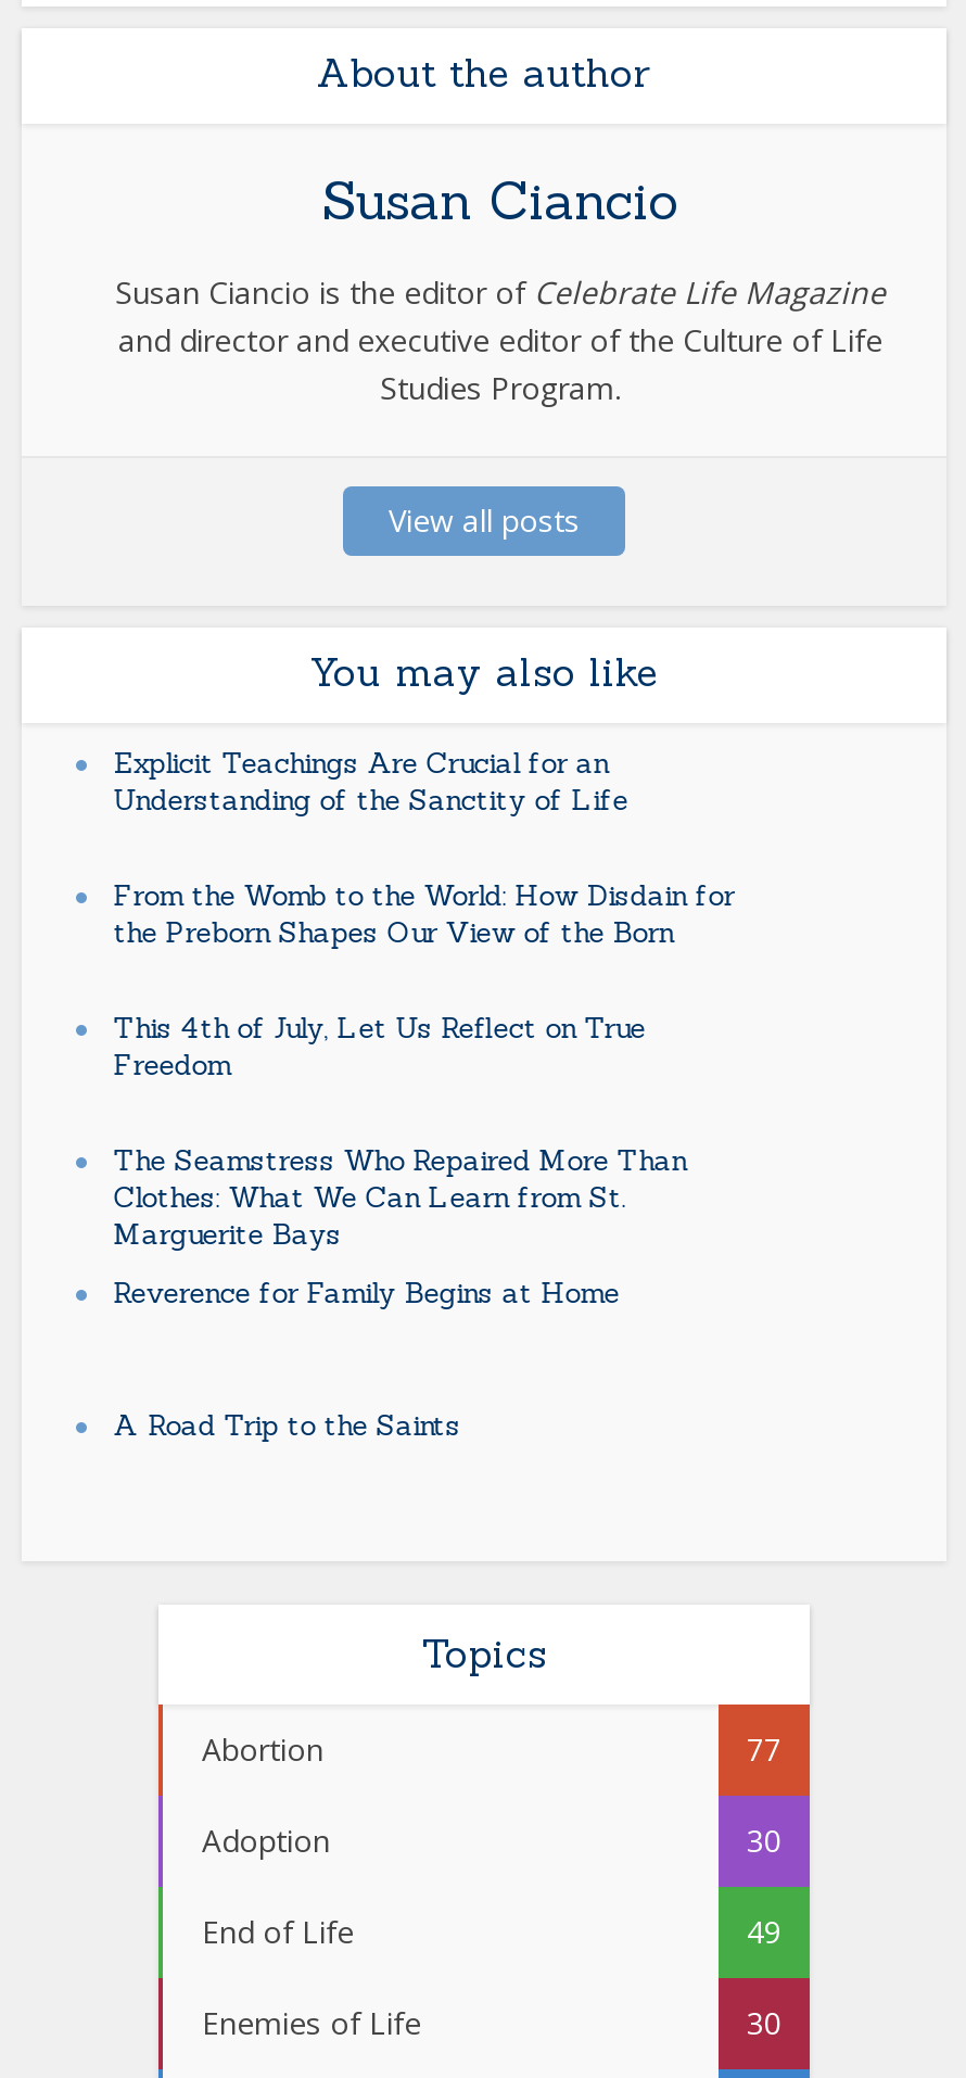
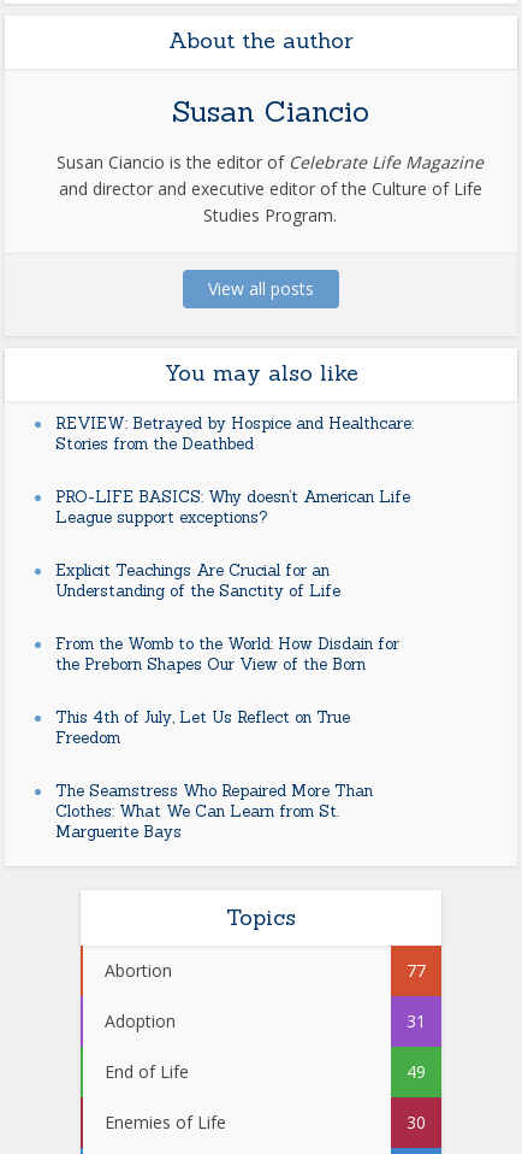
+ REVIEW: Betrayed by Hospice and Healthcare:
+ Stories from the Deathbed
+ PRO-LIFE BASICS: Why doesn’t American Life
+ League support exceptions?

moved down: Explicit Teachings Are Crucial for an | Understanding of the Sanctity of Life | From the Womb to the World: How Disdain for | ... | Clothes: What We Can Learn from St. | Marguerite Bays

- Reverence for Family Begins at Home

- A Road Trip to the Saints

- 30
+ 31
